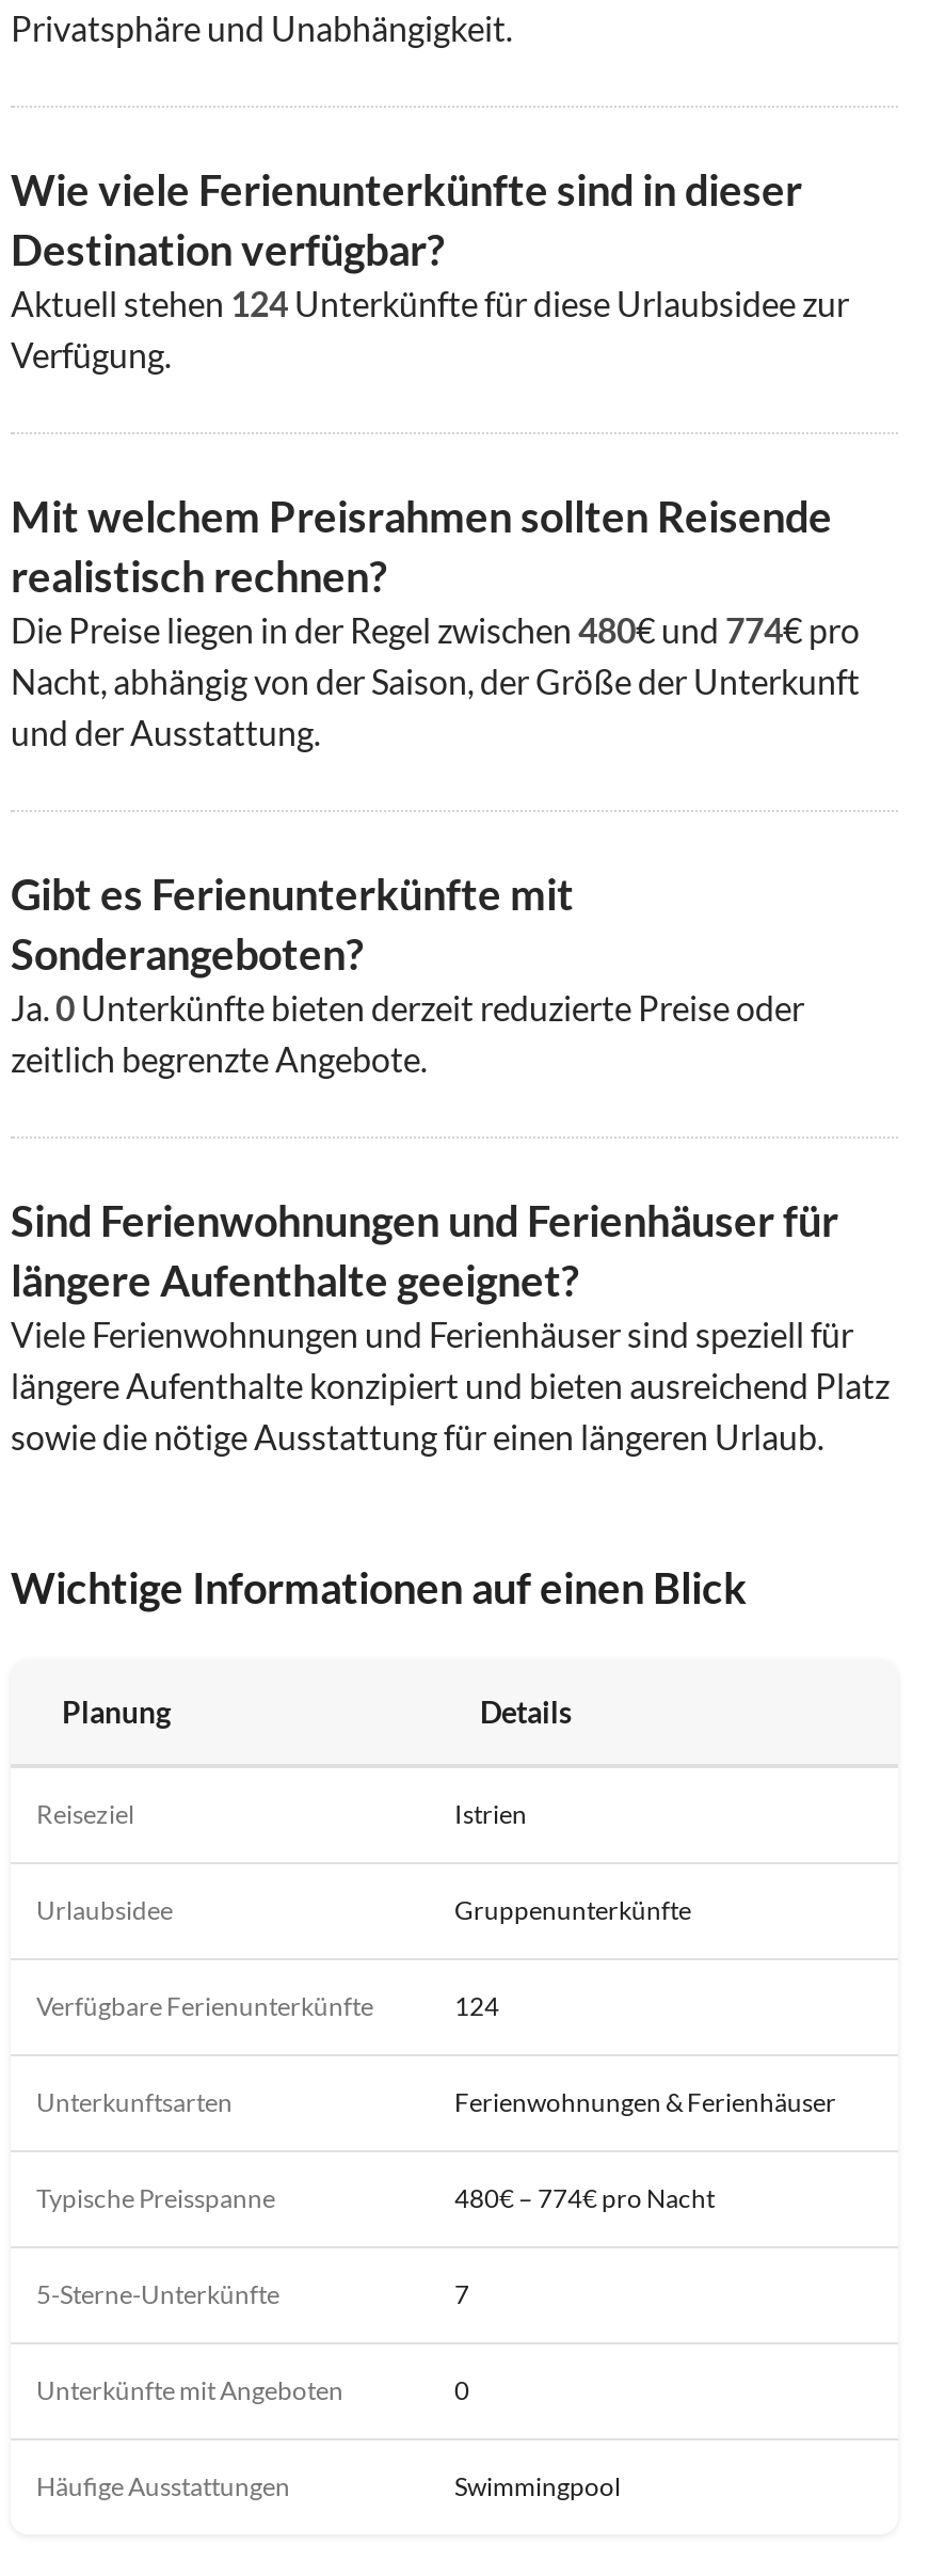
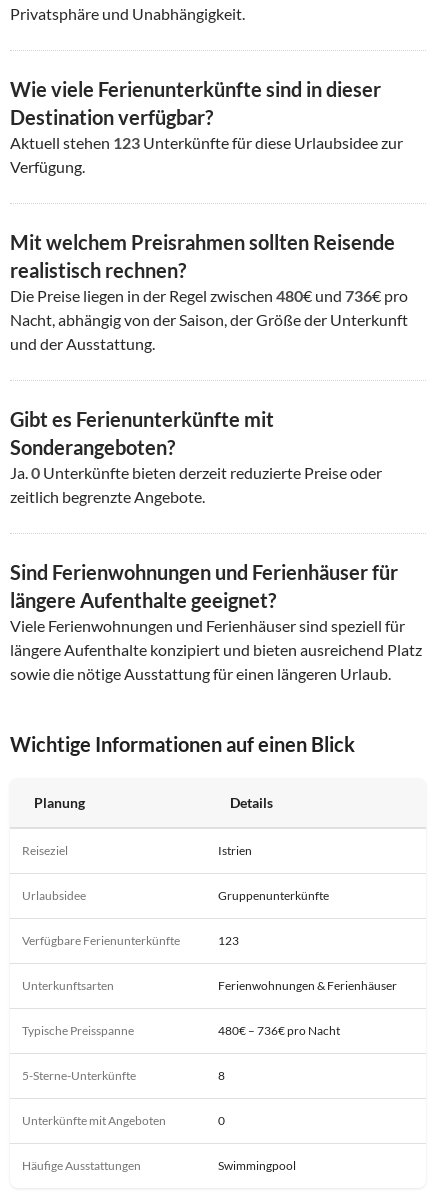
- Aktuell stehen 124 Unterkünfte für diese Urlaubsidee zur
+ Aktuell stehen 123 Unterkünfte für diese Urlaubsidee zur

- Die Preise liegen in der Regel zwischen 480€ und 774€ pro
+ Die Preise liegen in der Regel zwischen 480€ und 736€ pro

- 124
+ 123

- 480€ – 774€ pro Nacht
+ 480€ – 736€ pro Nacht

- 7
+ 8
